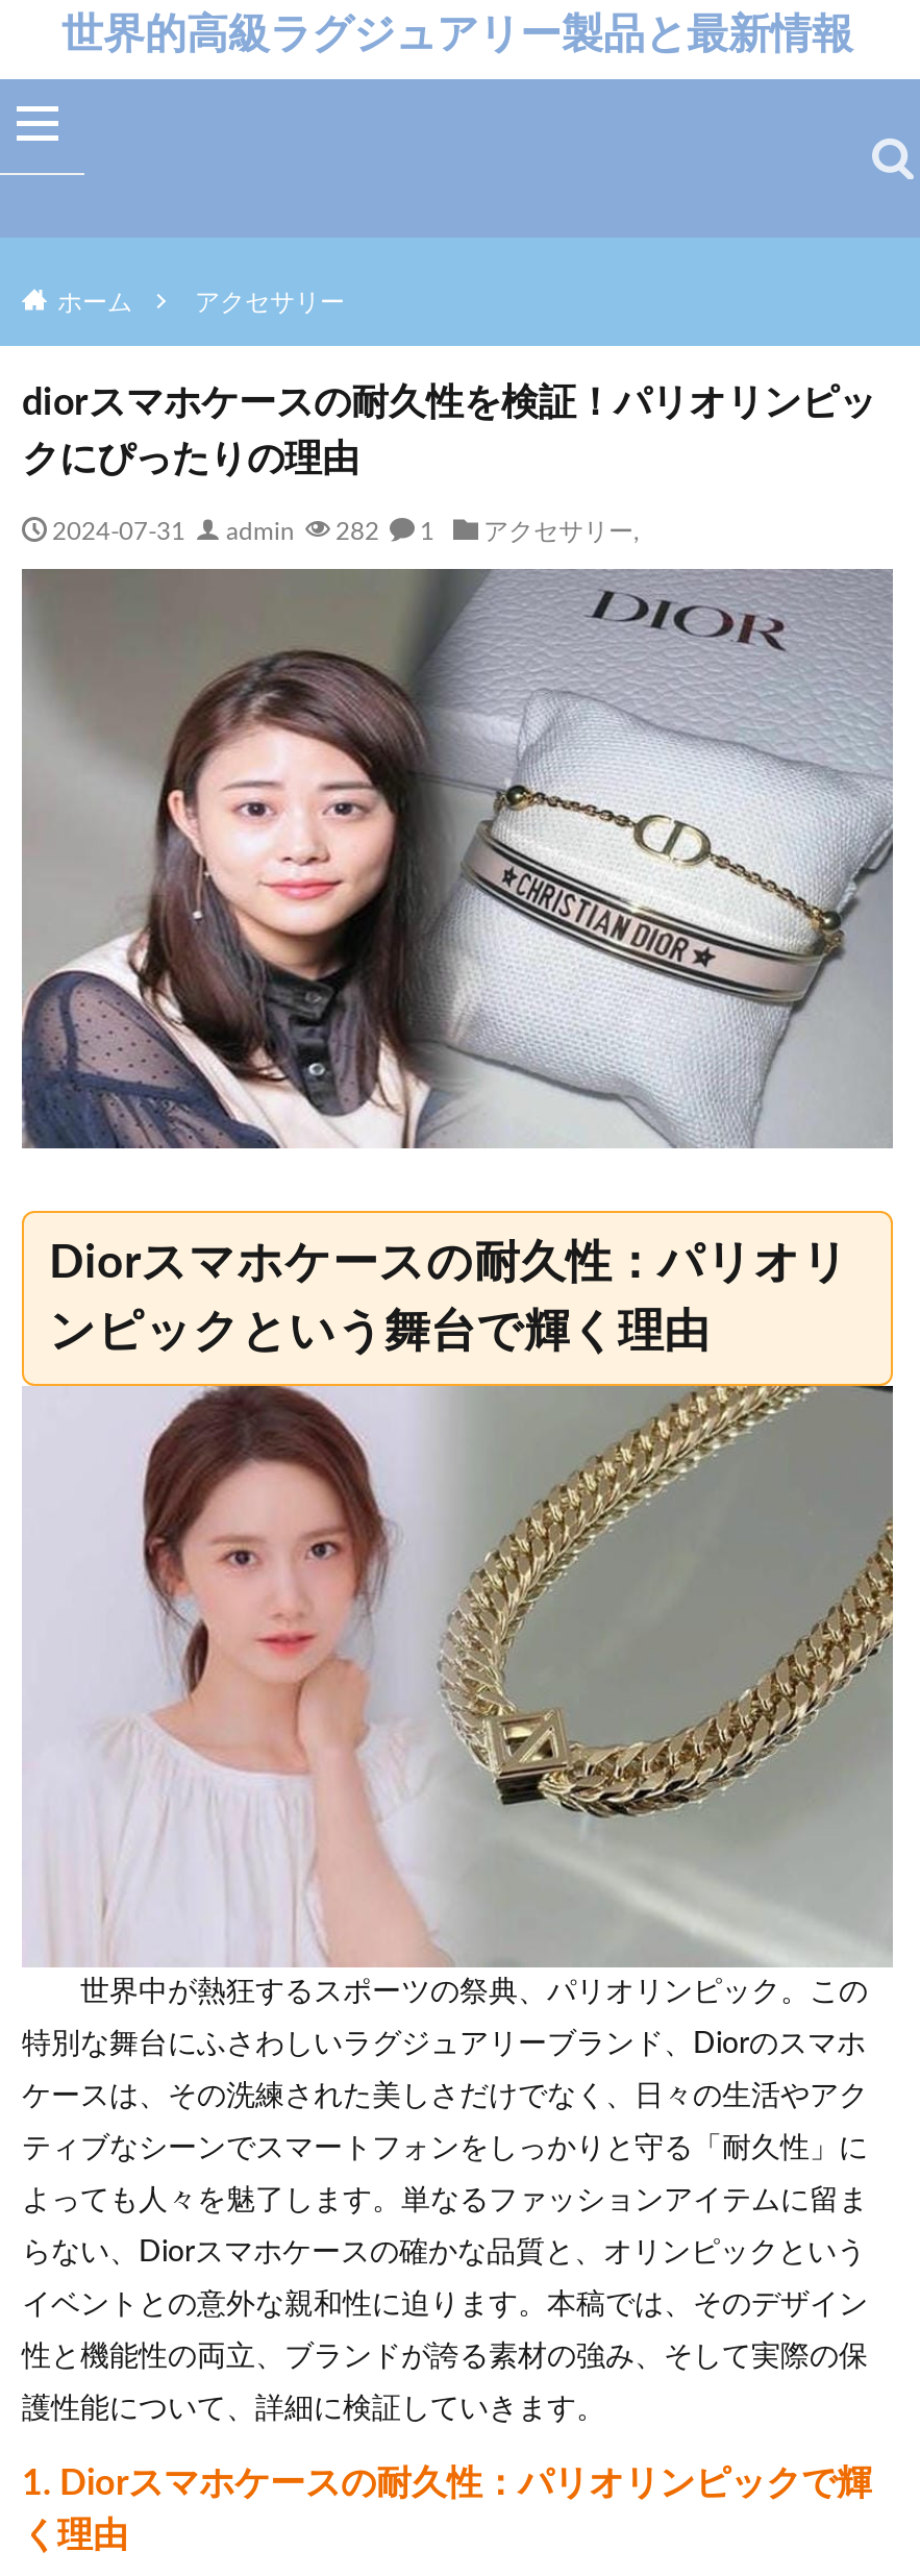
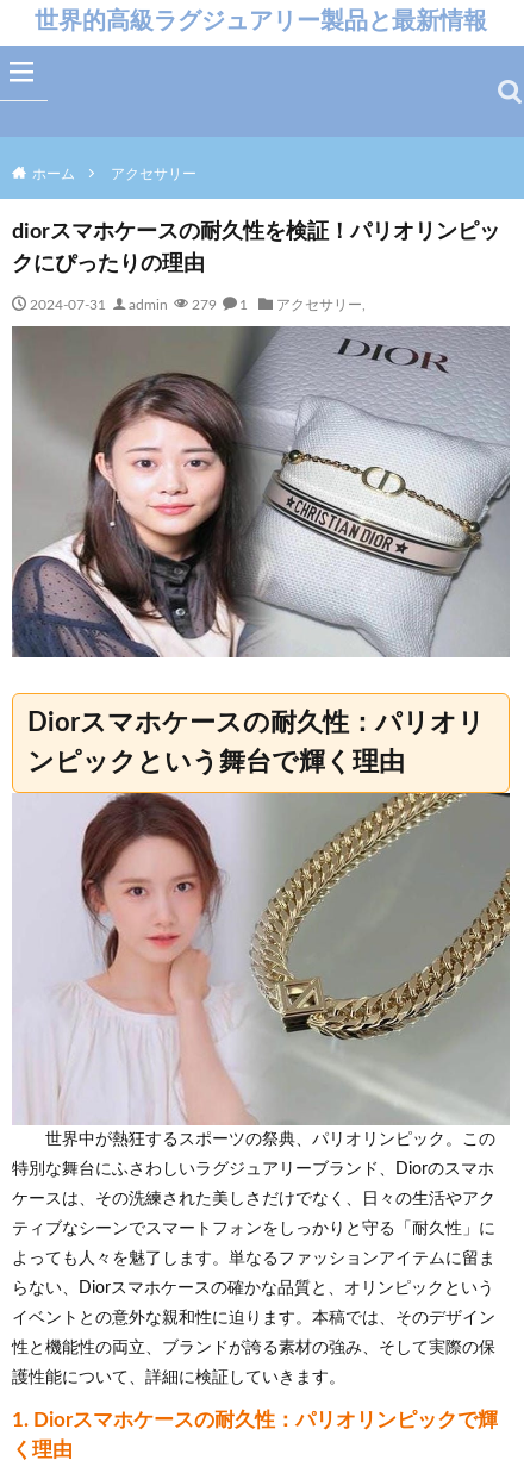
- 2024-07-31 admin 282 1 アクセサリー,
+ 2024-07-31 admin 279 1 アクセサリー,
